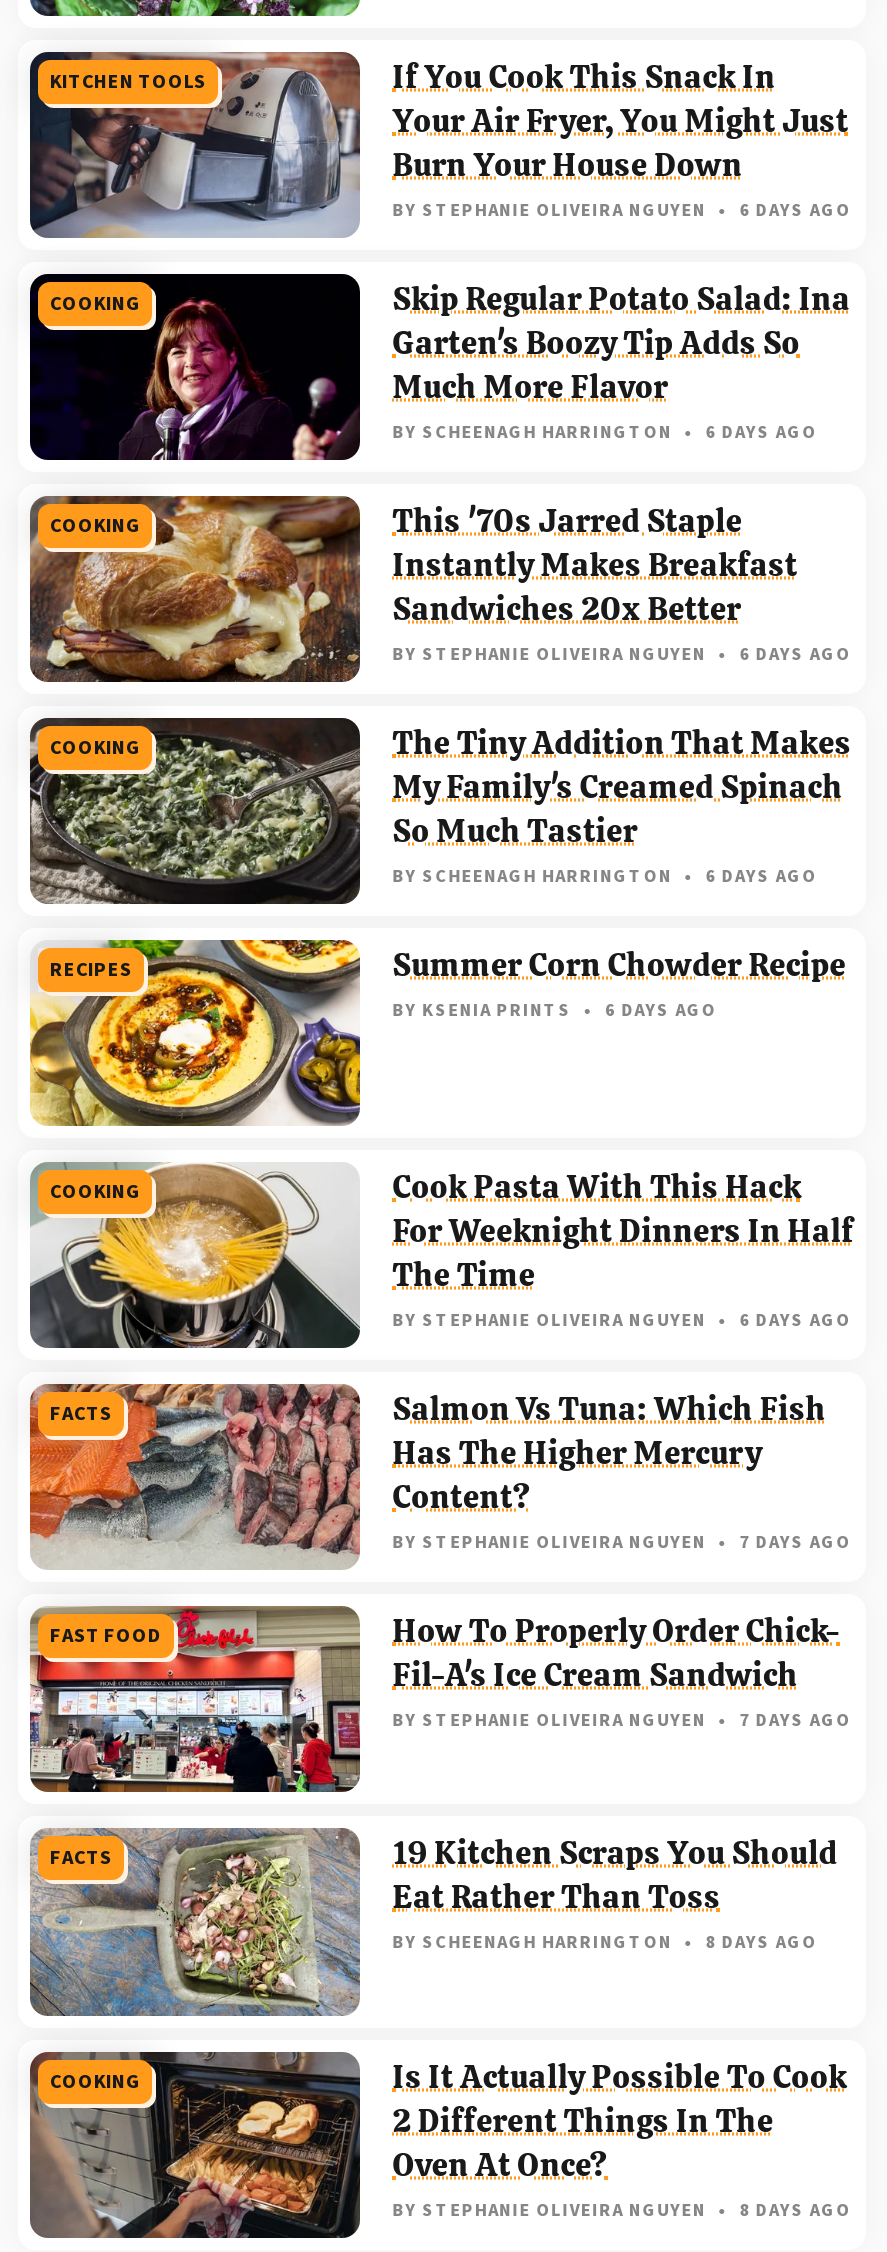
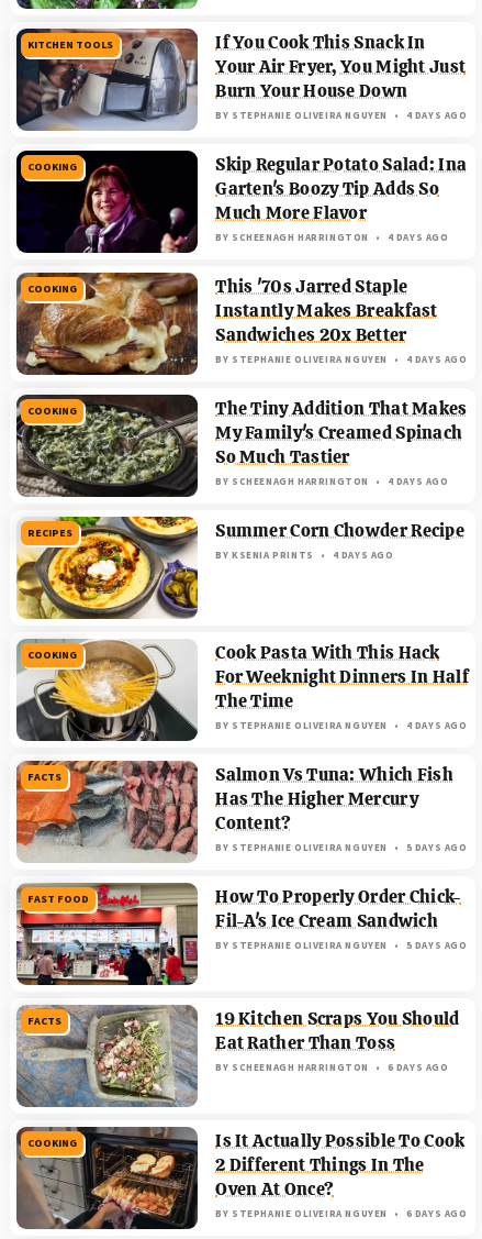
- BY STEPHANIE OLIVEIRA NGUYEN 6 DAYS AGO
+ BY STEPHANIE OLIVEIRA NGUYEN 4 DAYS AGO

- BY SCHEENAGH HARRINGTON 6 DAYS AGO
+ BY SCHEENAGH HARRINGTON 4 DAYS AGO

- BY STEPHANIE OLIVEIRA NGUYEN 6 DAYS AGO
+ BY STEPHANIE OLIVEIRA NGUYEN 4 DAYS AGO

- BY SCHEENAGH HARRINGTON 6 DAYS AGO
+ BY SCHEENAGH HARRINGTON 4 DAYS AGO

- BY KSENIA PRINTS 6 DAYS AGO
+ BY KSENIA PRINTS 4 DAYS AGO

- BY STEPHANIE OLIVEIRA NGUYEN 6 DAYS AGO
+ BY STEPHANIE OLIVEIRA NGUYEN 4 DAYS AGO

- BY STEPHANIE OLIVEIRA NGUYEN 7 DAYS AGO
+ BY STEPHANIE OLIVEIRA NGUYEN 5 DAYS AGO

- BY STEPHANIE OLIVEIRA NGUYEN 7 DAYS AGO
+ BY STEPHANIE OLIVEIRA NGUYEN 5 DAYS AGO

- BY SCHEENAGH HARRINGTON 8 DAYS AGO
+ BY SCHEENAGH HARRINGTON 6 DAYS AGO

- BY STEPHANIE OLIVEIRA NGUYEN 8 DAYS AGO
+ BY STEPHANIE OLIVEIRA NGUYEN 6 DAYS AGO
